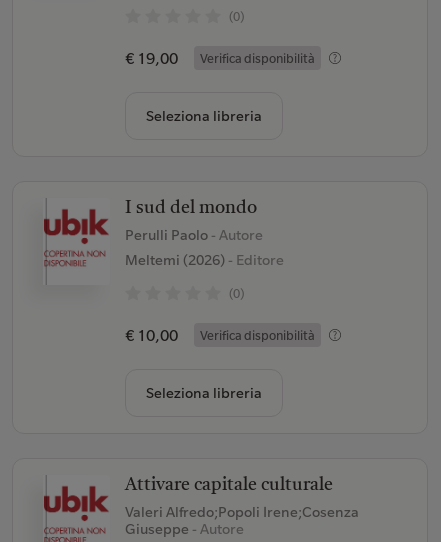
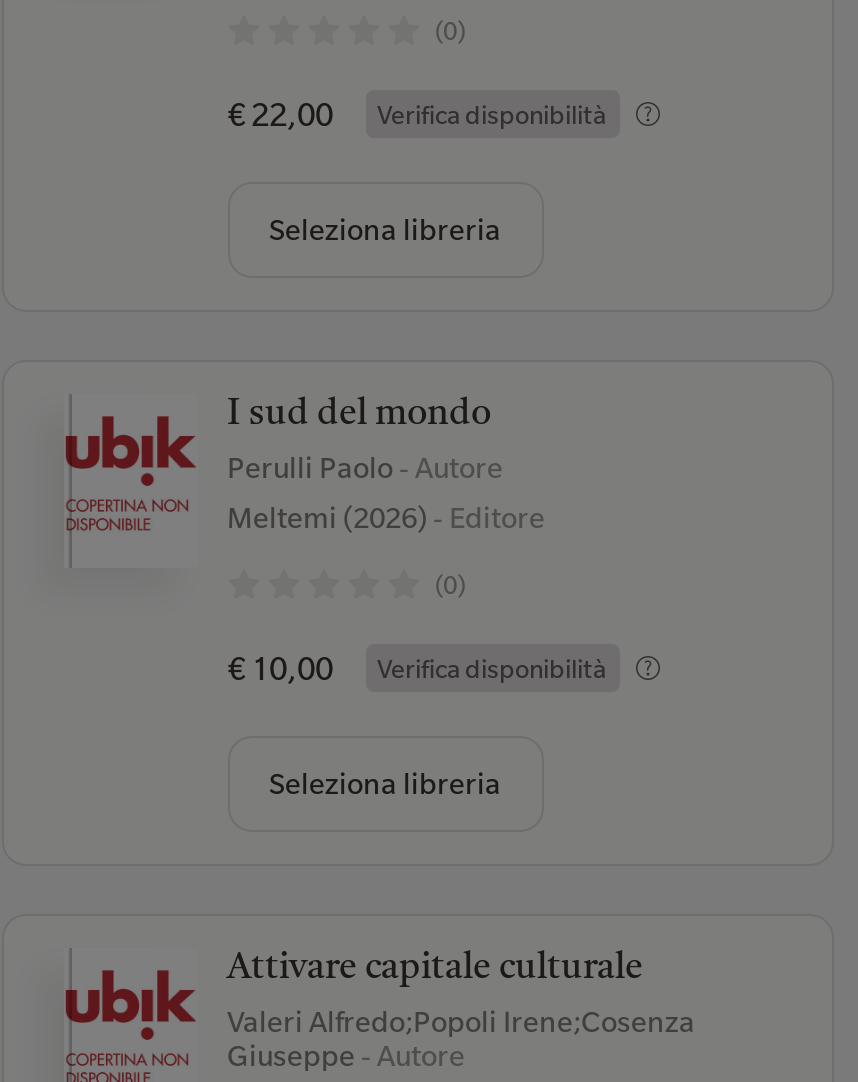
- € 19,00 Verifica disponibilità
+ € 22,00 Verifica disponibilità
